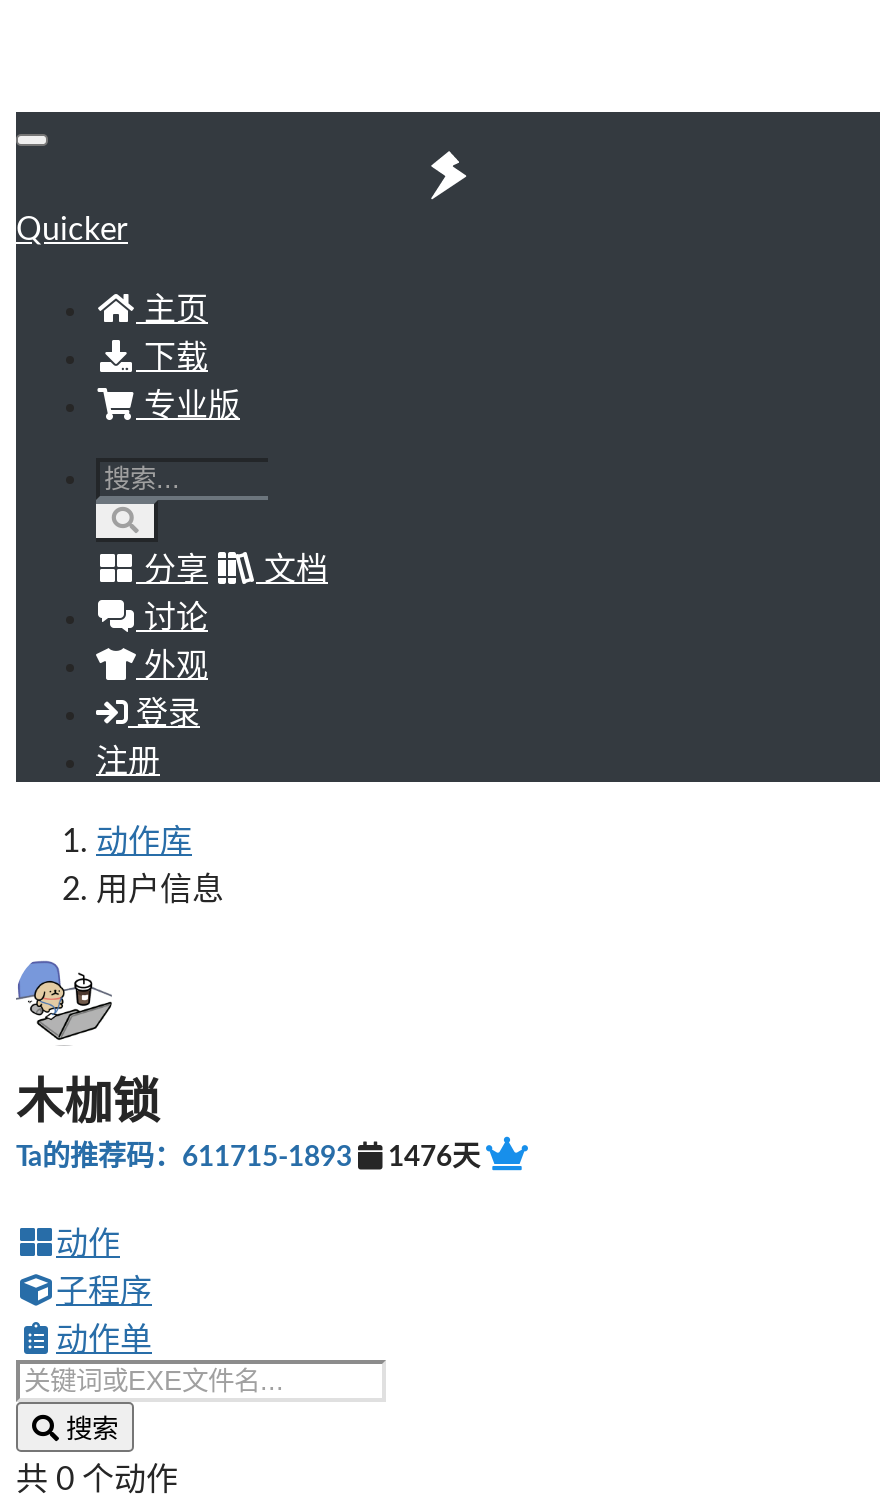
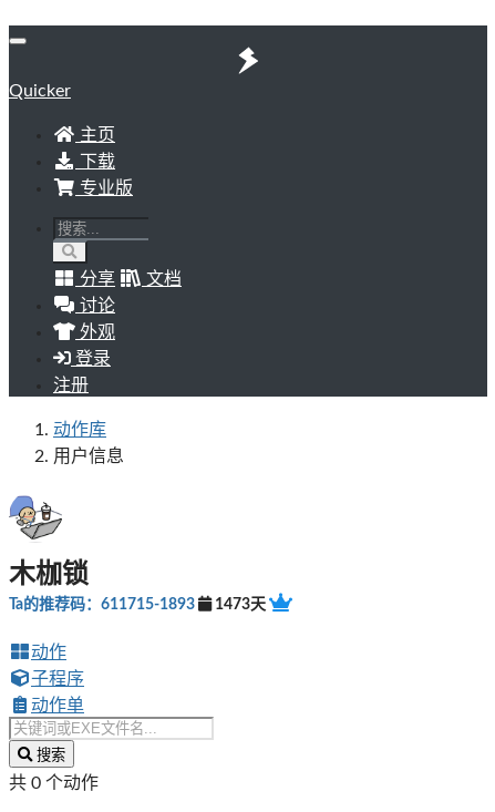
- Ta的推荐码：611715-1893 1476天
+ Ta的推荐码：611715-1893 1473天
